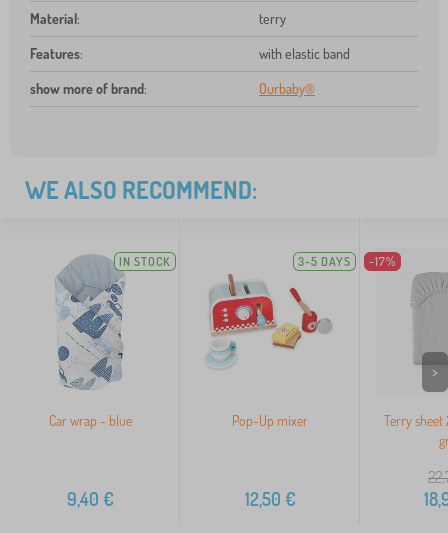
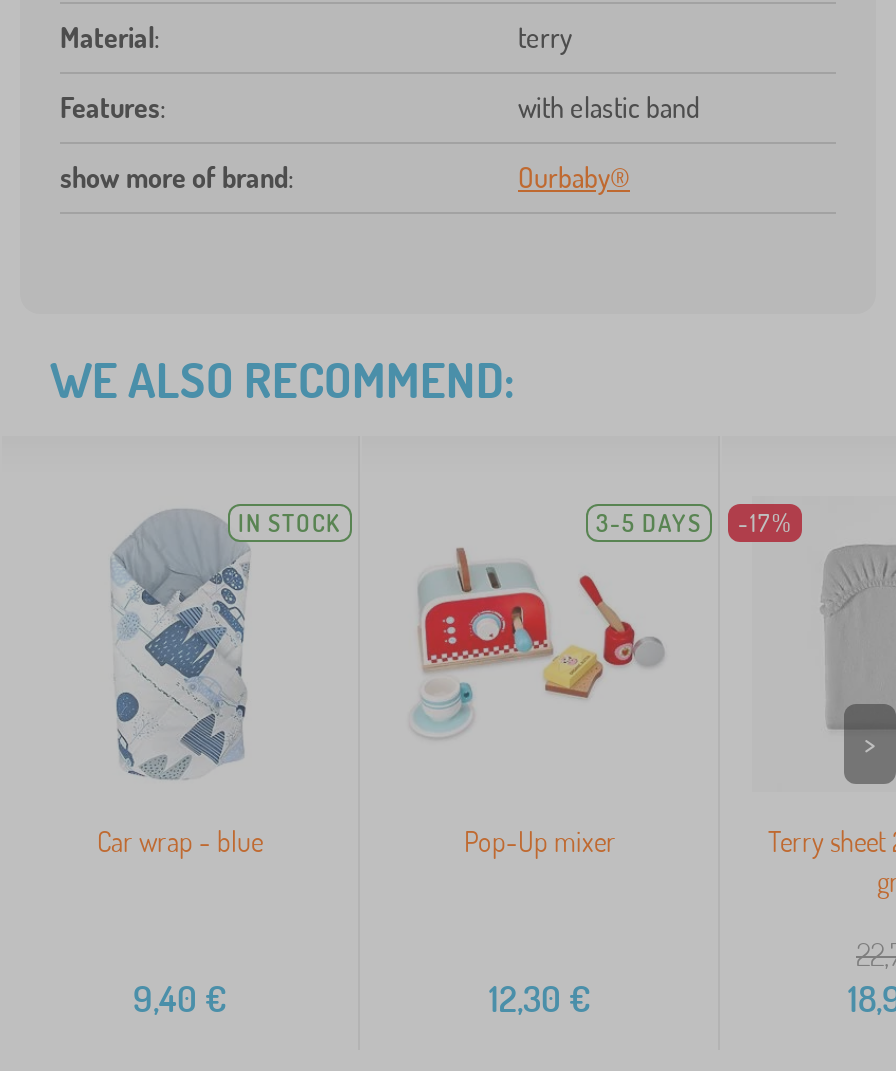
- 12,50 €
+ 12,30 €
